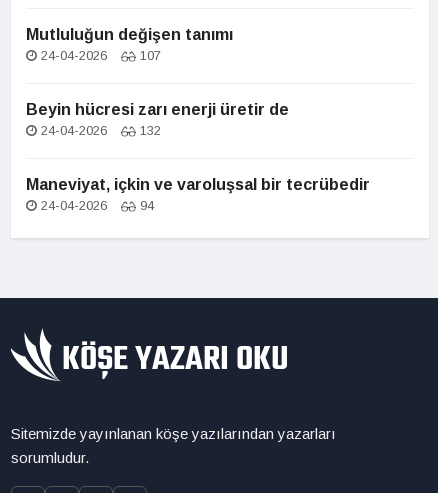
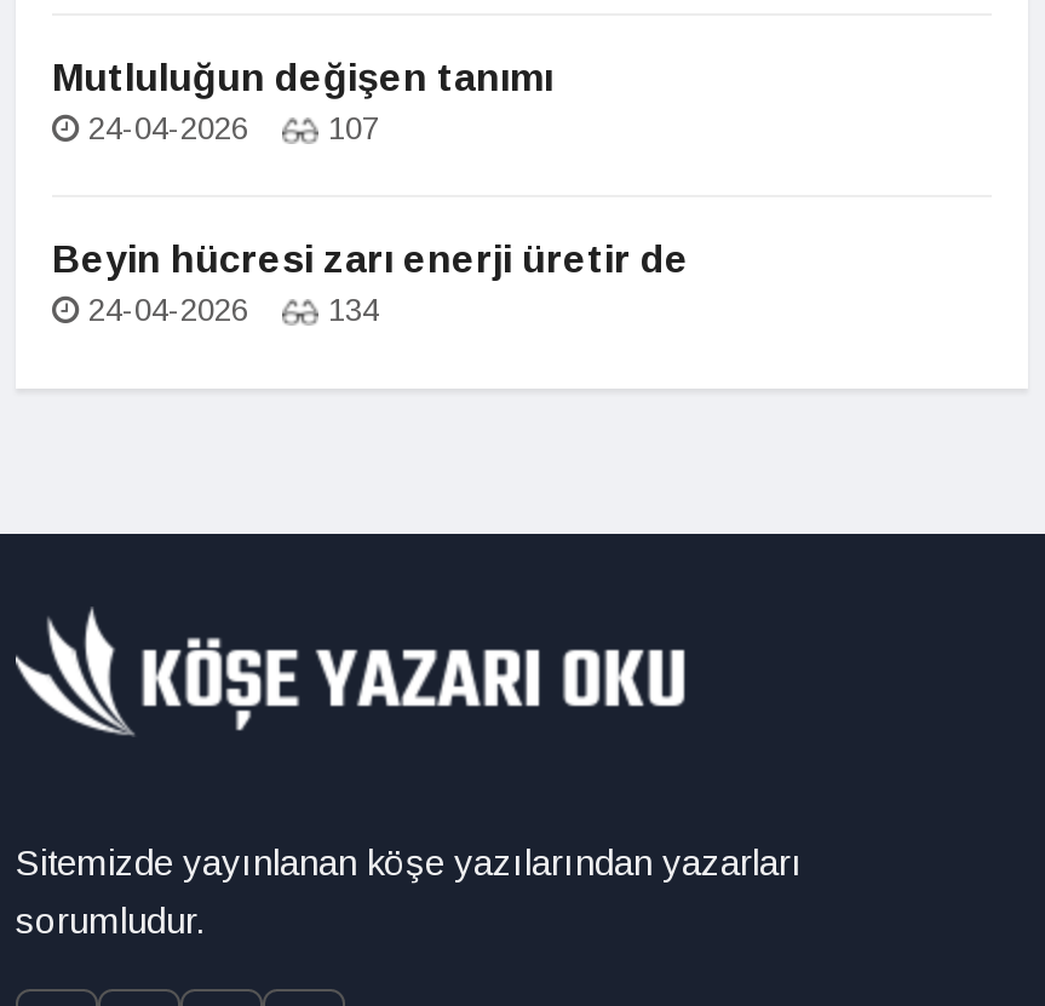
- 132
- Maneviyat, içkin ve varoluşsal bir tecrübedir
- 24-04-2026
- 94
+ 134
